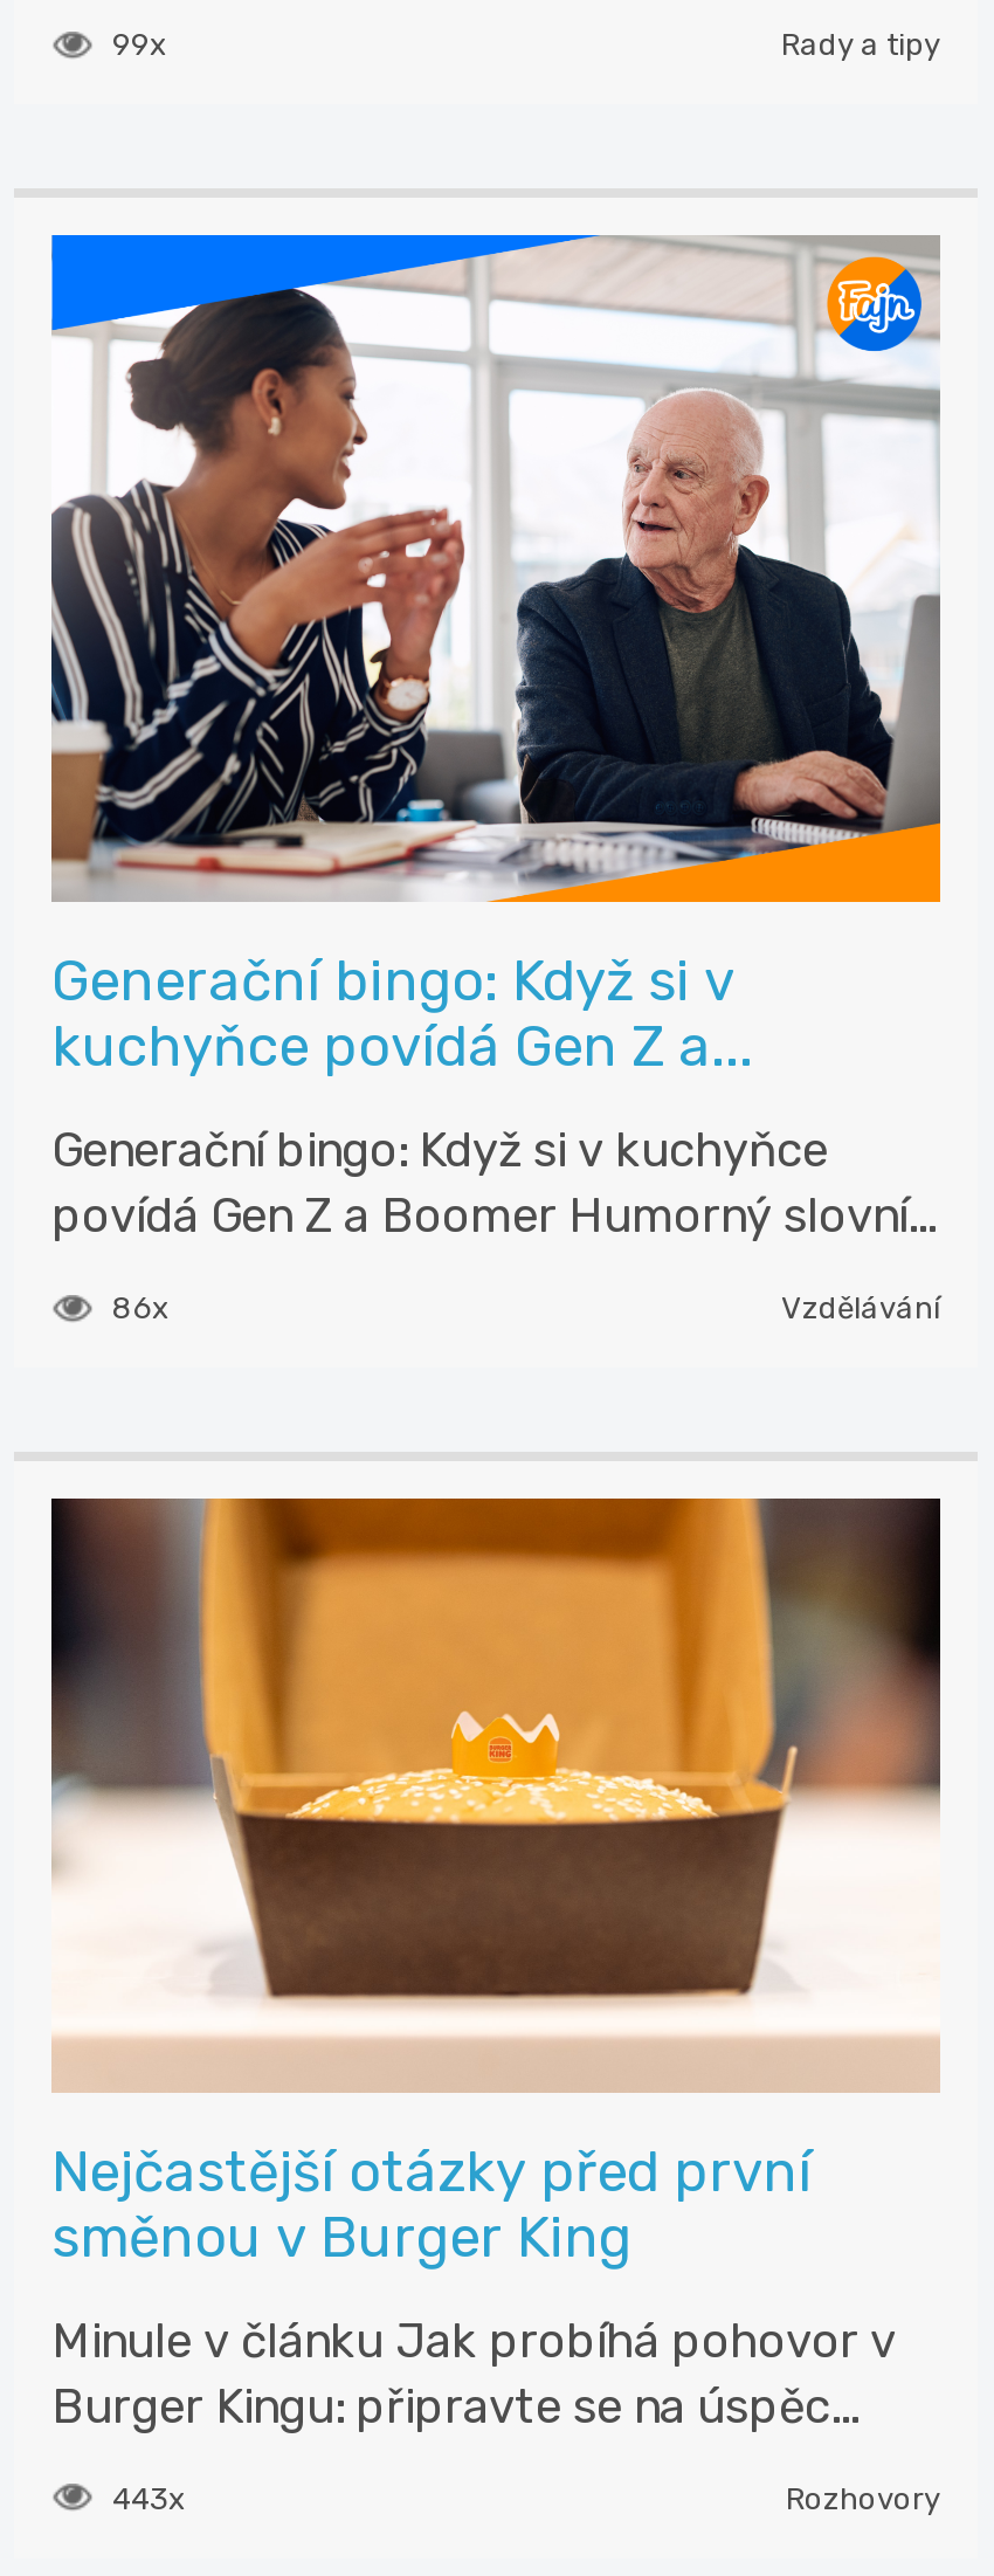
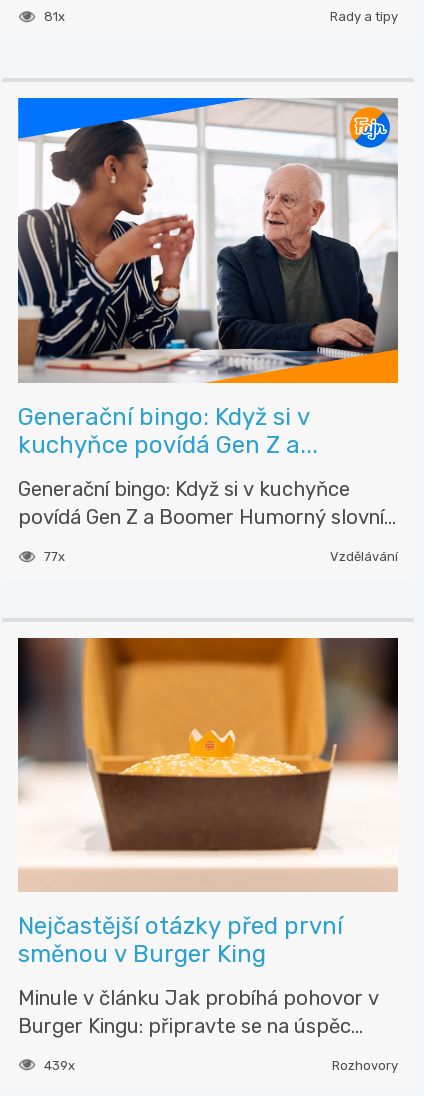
- 99x
+ 81x

- 86x
+ 77x

- 443x
+ 439x
